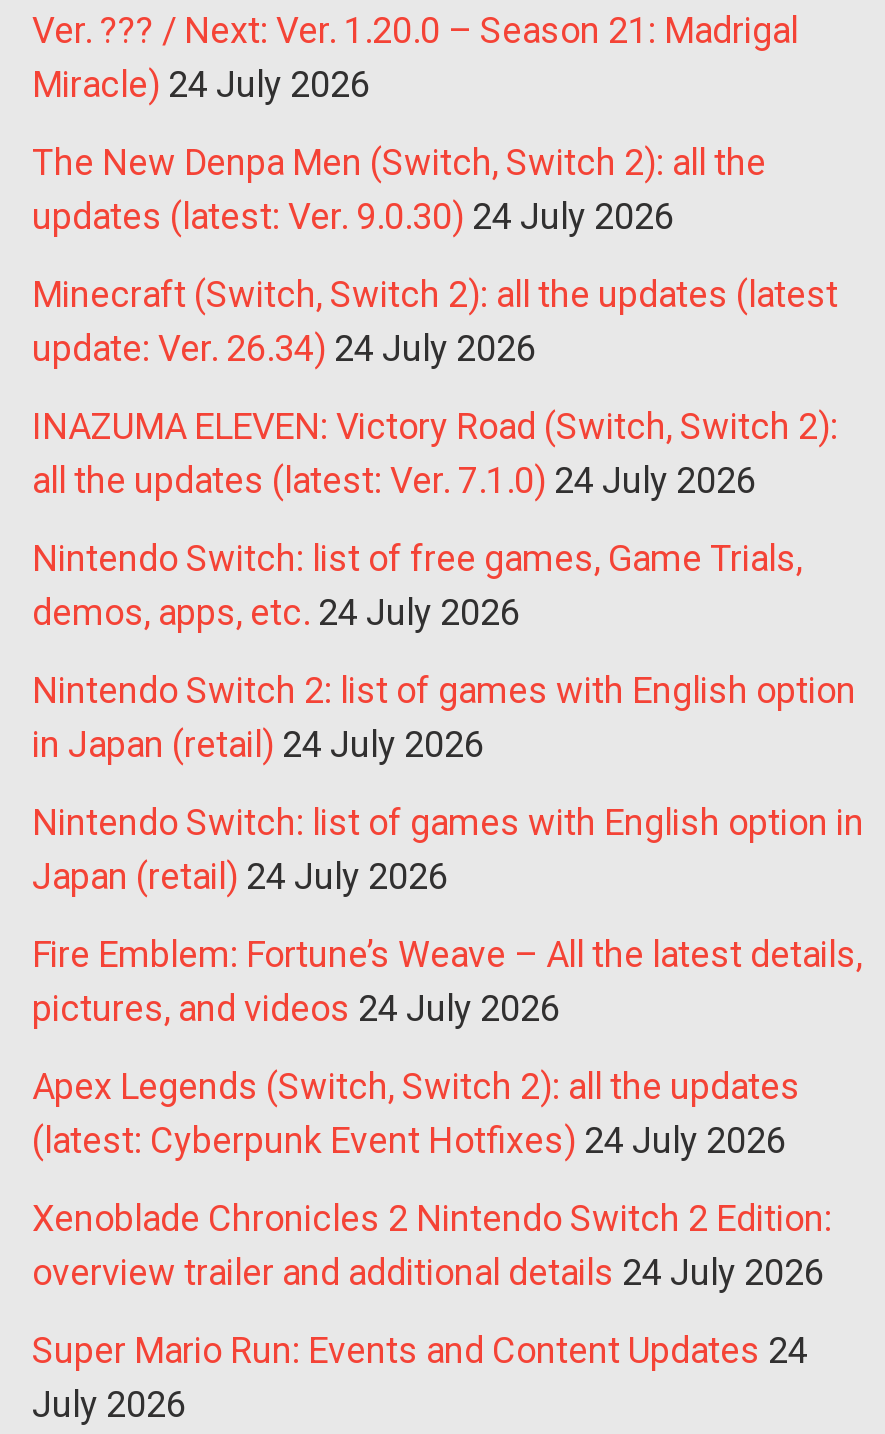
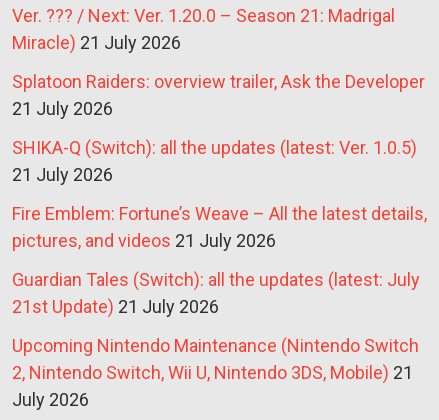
- Miracle) 24 July 2026
- The New Denpa Men (Switch, Switch 2): all the
- updates (latest: Ver. 9.0.30) 24 July 2026
- Minecraft (Switch, Switch 2): all the updates (latest
- update: Ver. 26.34) 24 July 2026
- INAZUMA ELEVEN: Victory Road (Switch, Switch 2):
- all the updates (latest: Ver. 7.1.0) 24 July 2026
- Nintendo Switch: list of free games, Game Trials,
- demos, apps, etc. 24 July 2026
- Nintendo Switch 2: list of games with English option
- in Japan (retail) 24 July 2026
- Nintendo Switch: list of games with English option in
- Japan (retail) 24 July 2026
+ Miracle) 21 July 2026
+ Splatoon Raiders: overview trailer, Ask the Developer
+ 21 July 2026
+ SHIKA-Q (Switch): all the updates (latest: Ver. 1.0.5)
+ 21 July 2026

- pictures, and videos 24 July 2026
- Apex Legends (Switch, Switch 2): all the updates
- (latest: Cyberpunk Event Hotfixes) 24 July 2026
- Xenoblade Chronicles 2 Nintendo Switch 2 Edition:
- overview trailer and additional details 24 July 2026
- Super Mario Run: Events and Content Updates 24
+ pictures, and videos 21 July 2026
+ Guardian Tales (Switch): all the updates (latest: July
+ 21st Update) 21 July 2026
+ Upcoming Nintendo Maintenance (Nintendo Switch
+ 2, Nintendo Switch, Wii U, Nintendo 3DS, Mobile) 21
